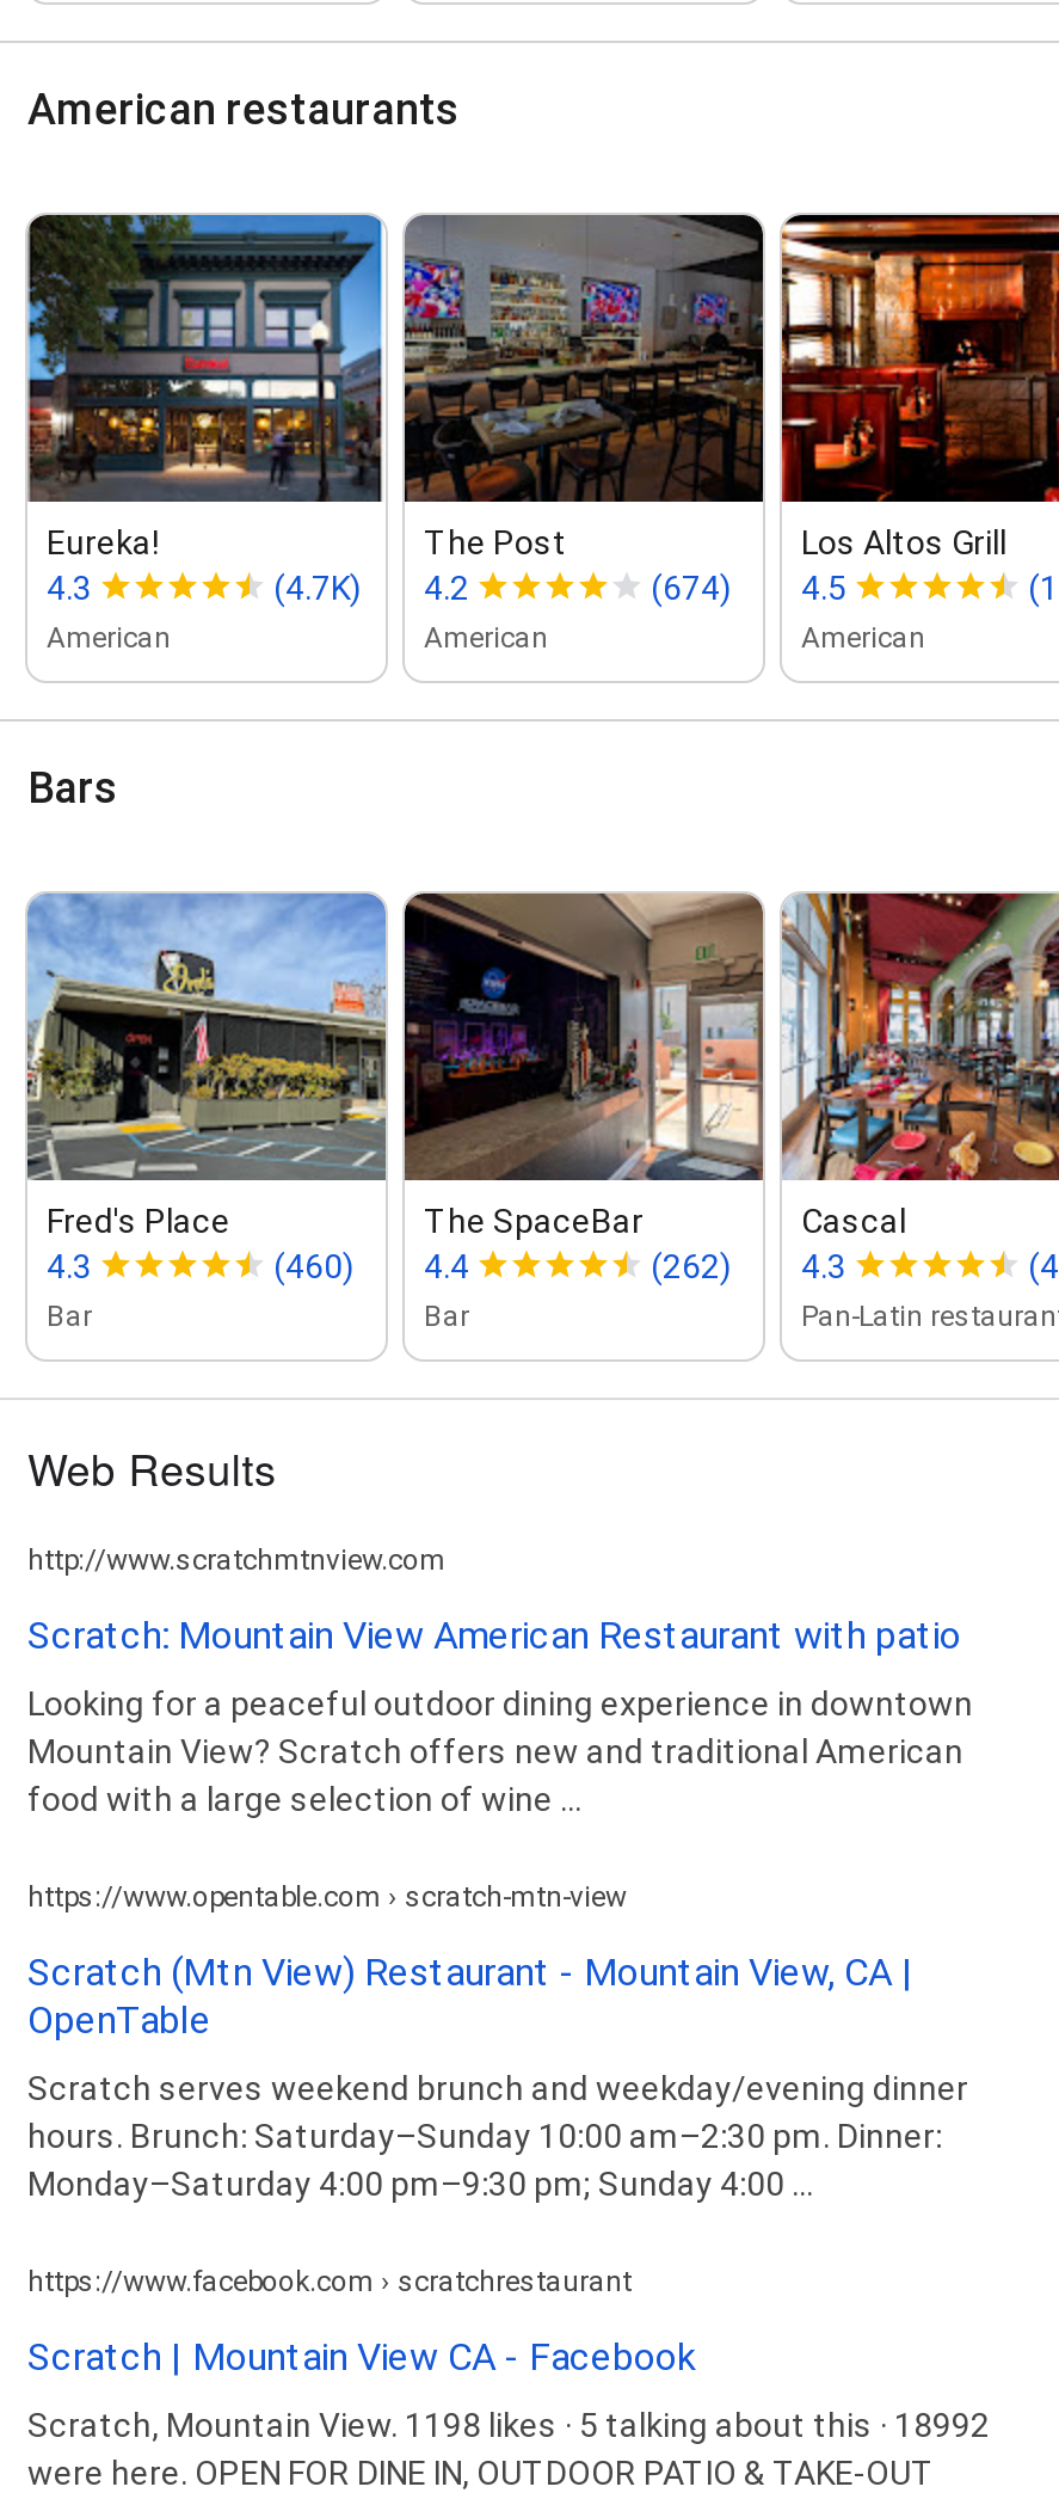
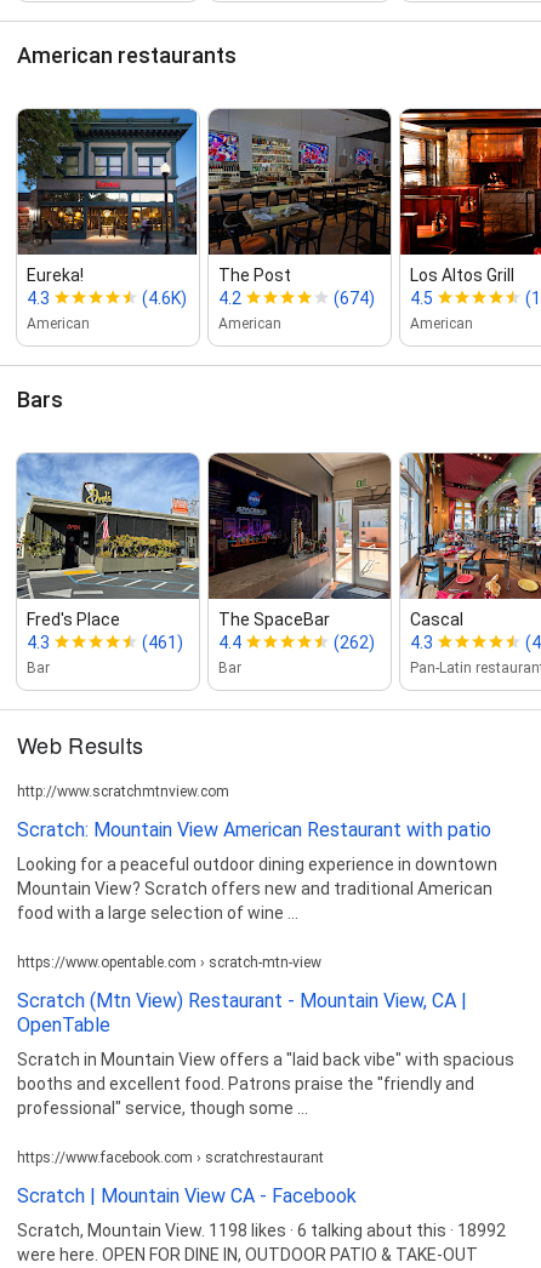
- (4.7K) 4.2
+ (4.6K) 4.2

- (460) 4.4
+ (461) 4.4

- Scratch serves weekend brunch and weekday/evening dinner
- hours. Brunch: Saturday–Sunday 10:00 am–2:30 pm. Dinner:
- Monday–Saturday 4:00 pm–9:30 pm; Sunday 4:00 ...
+ Scratch in Mountain View offers a "laid back vibe" with spacious
+ booths and excellent food. Patrons praise the "friendly and
+ professional" service, though some ...

- Scratch, Mountain View. 1198 likes · 5 talking about this · 18992
+ Scratch, Mountain View. 1198 likes · 6 talking about this · 18992
